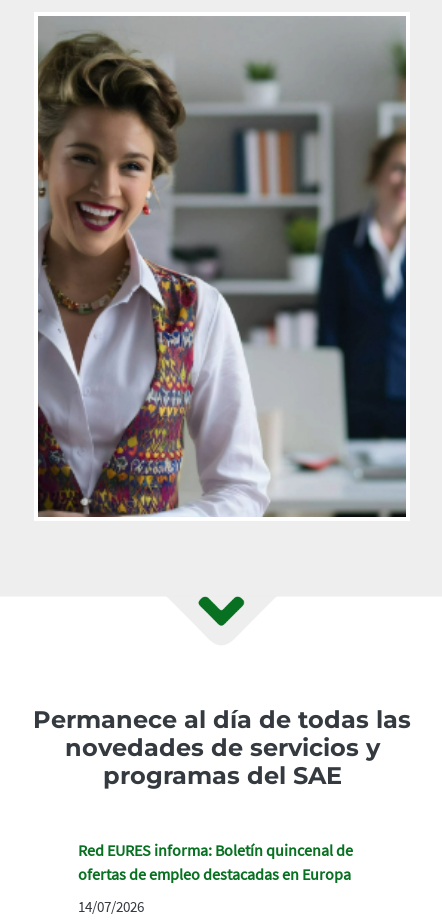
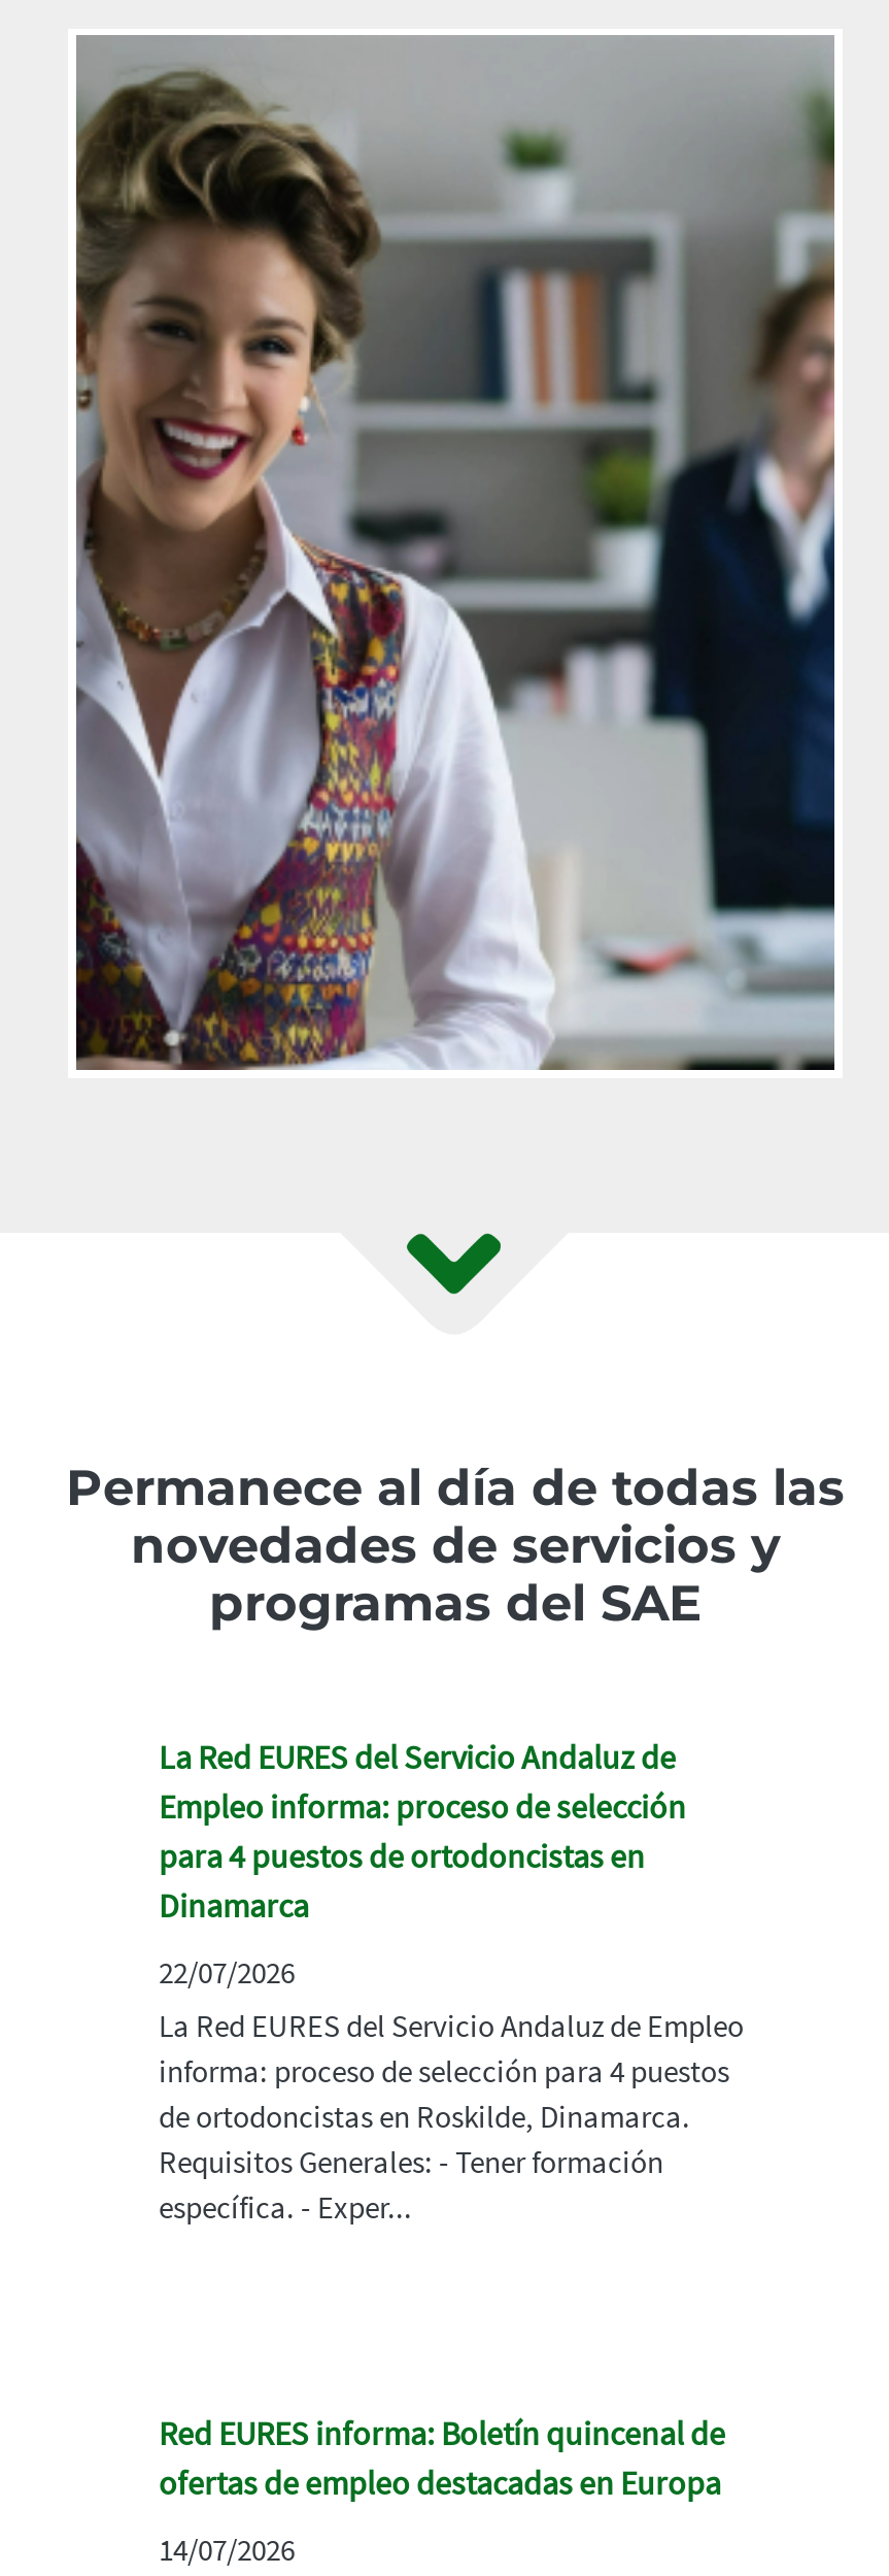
+ La Red EURES del Servicio Andaluz de
+ Empleo informa: proceso de selección
+ para 4 puestos de ortodoncistas en
+ Dinamarca
+ 22/07/2026
+ La Red EURES del Servicio Andaluz de Empleo
+ informa: proceso de selección para 4 puestos
+ de ortodoncistas en Roskilde, Dinamarca.
+ Requisitos Generales: - Tener formación
+ específica. - Exper...
